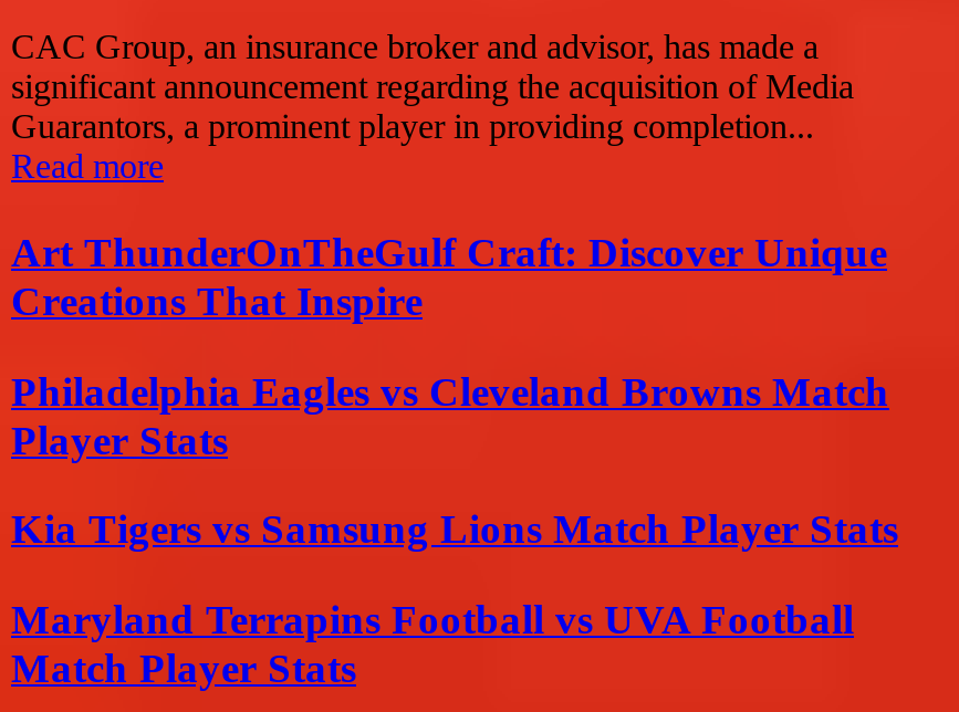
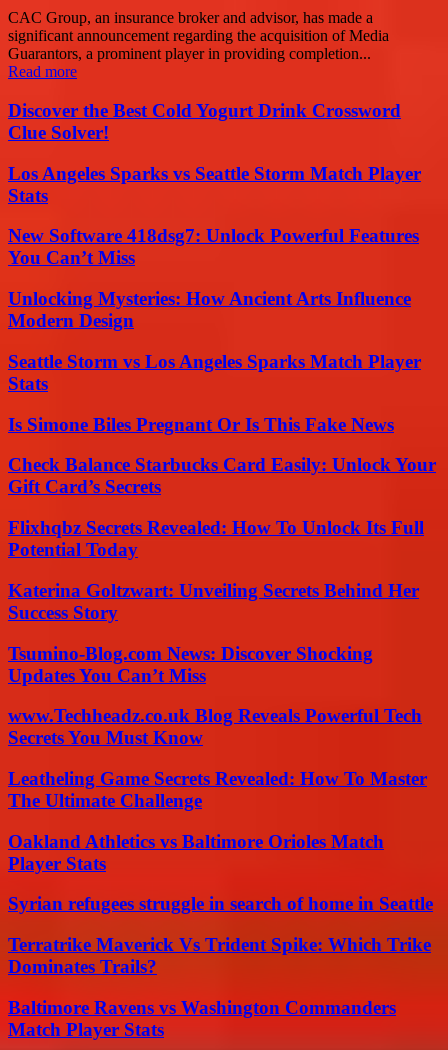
- Art ThunderOnTheGulf Craft: Discover Unique
- Creations That Inspire
- Philadelphia Eagles vs Cleveland Browns Match
+ Discover the Best Cold Yogurt Drink Crossword
+ Clue Solver!
+ Los Angeles Sparks vs Seattle Storm Match Player
+ Stats
+ New Software 418dsg7: Unlock Powerful Features
+ You Can’t Miss
+ Unlocking Mysteries: How Ancient Arts Influence
+ Modern Design
+ Seattle Storm vs Los Angeles Sparks Match Player
+ Stats
+ Is Simone Biles Pregnant Or Is This Fake News
+ Check Balance Starbucks Card Easily: Unlock Your
+ Gift Card’s Secrets
+ Flixhqbz Secrets Revealed: How To Unlock Its Full
+ Potential Today
+ Katerina Goltzwart: Unveiling Secrets Behind Her
+ Success Story
+ Tsumino-Blog.com News: Discover Shocking
+ Updates You Can’t Miss
+ www.Techheadz.co.uk Blog Reveals Powerful Tech
+ Secrets You Must Know
+ Leatheling Game Secrets Revealed: How To Master
+ The Ultimate Challenge
+ Oakland Athletics vs Baltimore Orioles Match

- Kia Tigers vs Samsung Lions Match Player Stats
- Maryland Terrapins Football vs UVA Football
+ Syrian refugees struggle in search of home in Seattle
+ Terratrike Maverick Vs Trident Spike: Which Trike
+ Dominates Trails?
+ Baltimore Ravens vs Washington Commanders
